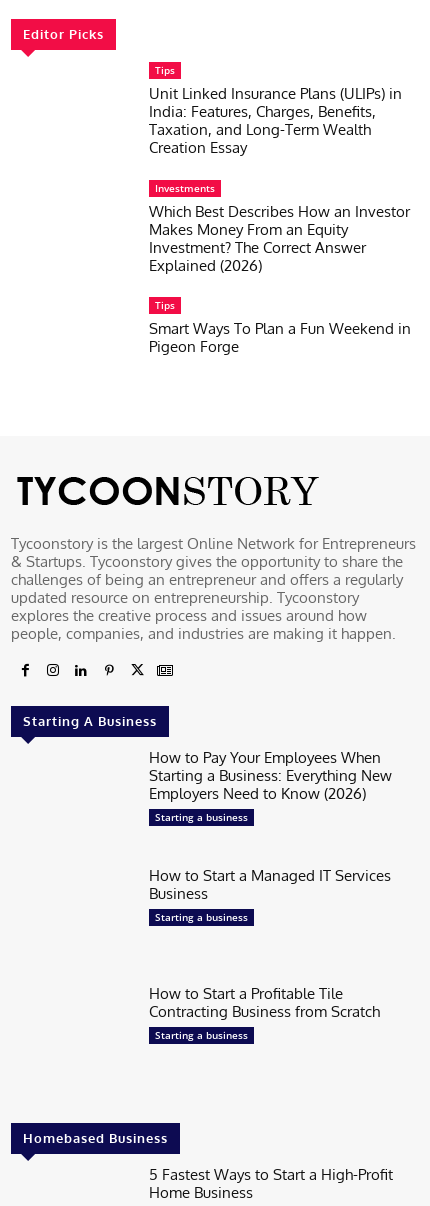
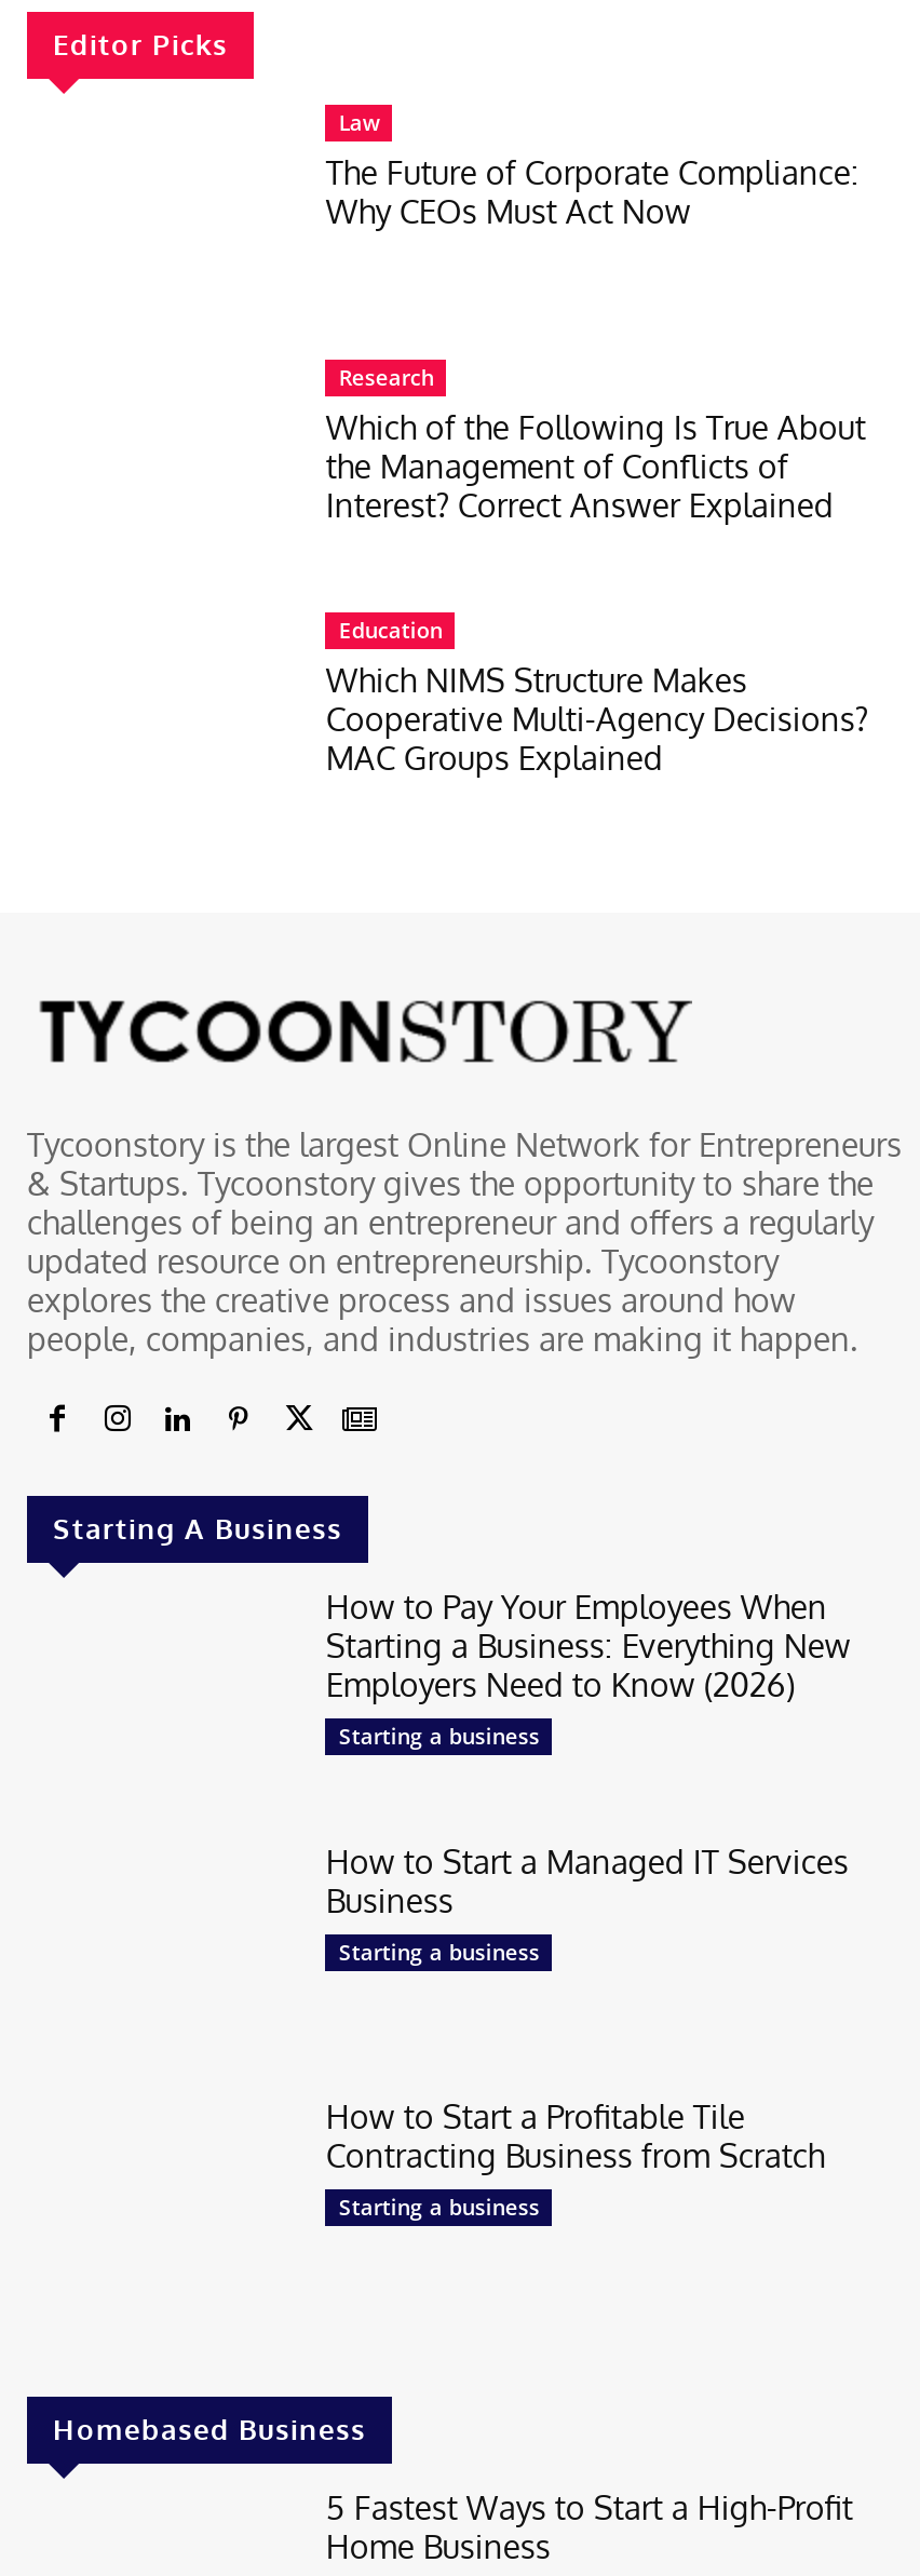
- Tips
- Unit Linked Insurance Plans (ULIPs) in
- India: Features, Charges, Benefits,
- Taxation, and Long-Term Wealth
- Creation Essay
+ Law
+ The Future of Corporate Compliance:
+ Why CEOs Must Act Now

- Investments
- Which Best Describes How an Investor
- Makes Money From an Equity
- Investment? The Correct Answer
- Explained (2026)
+ Research
+ Which of the Following Is True About
+ the Management of Conflicts of
+ Interest? Correct Answer Explained

- Tips
- Smart Ways To Plan a Fun Weekend in
- Pigeon Forge
+ Education
+ Which NIMS Structure Makes
+ Cooperative Multi-Agency Decisions?
+ MAC Groups Explained
